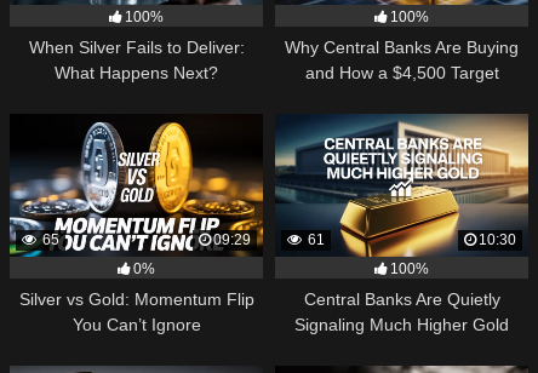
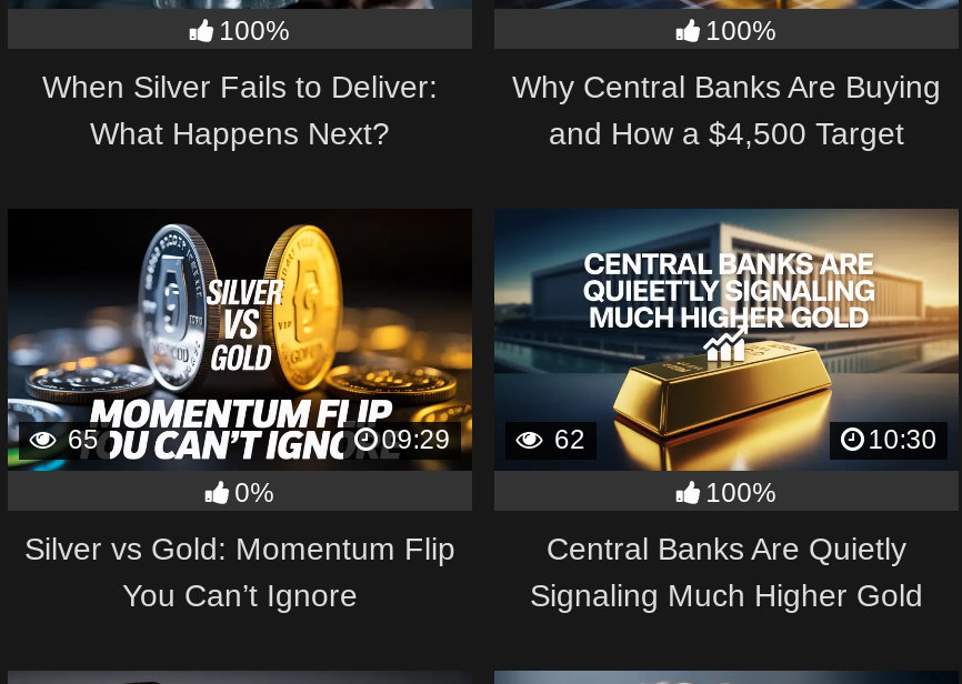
- 61
+ 62
